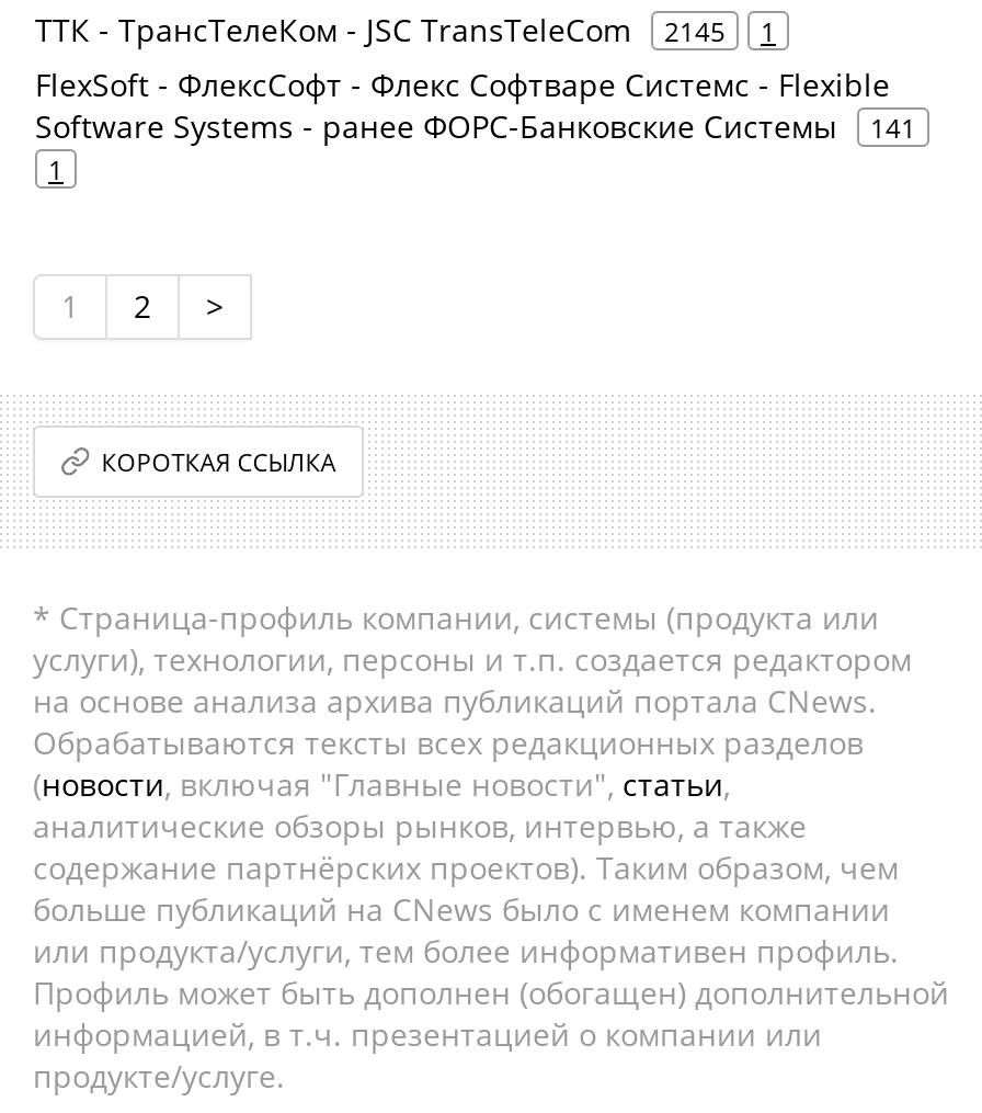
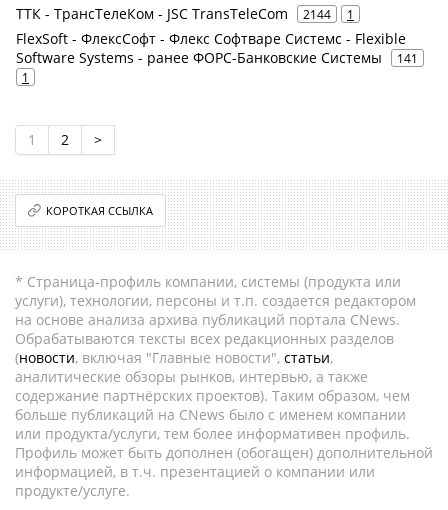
- 2145
+ 2144
